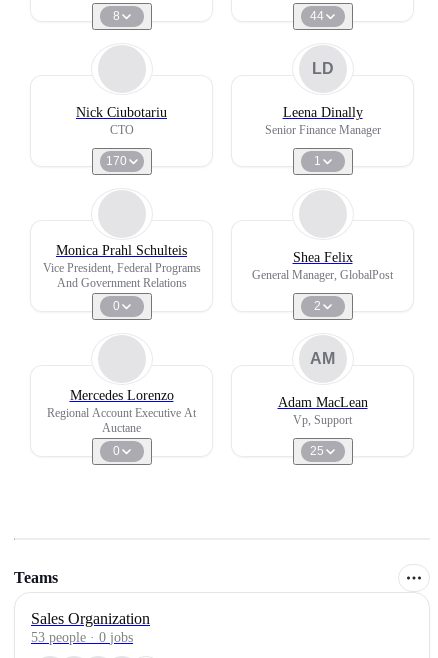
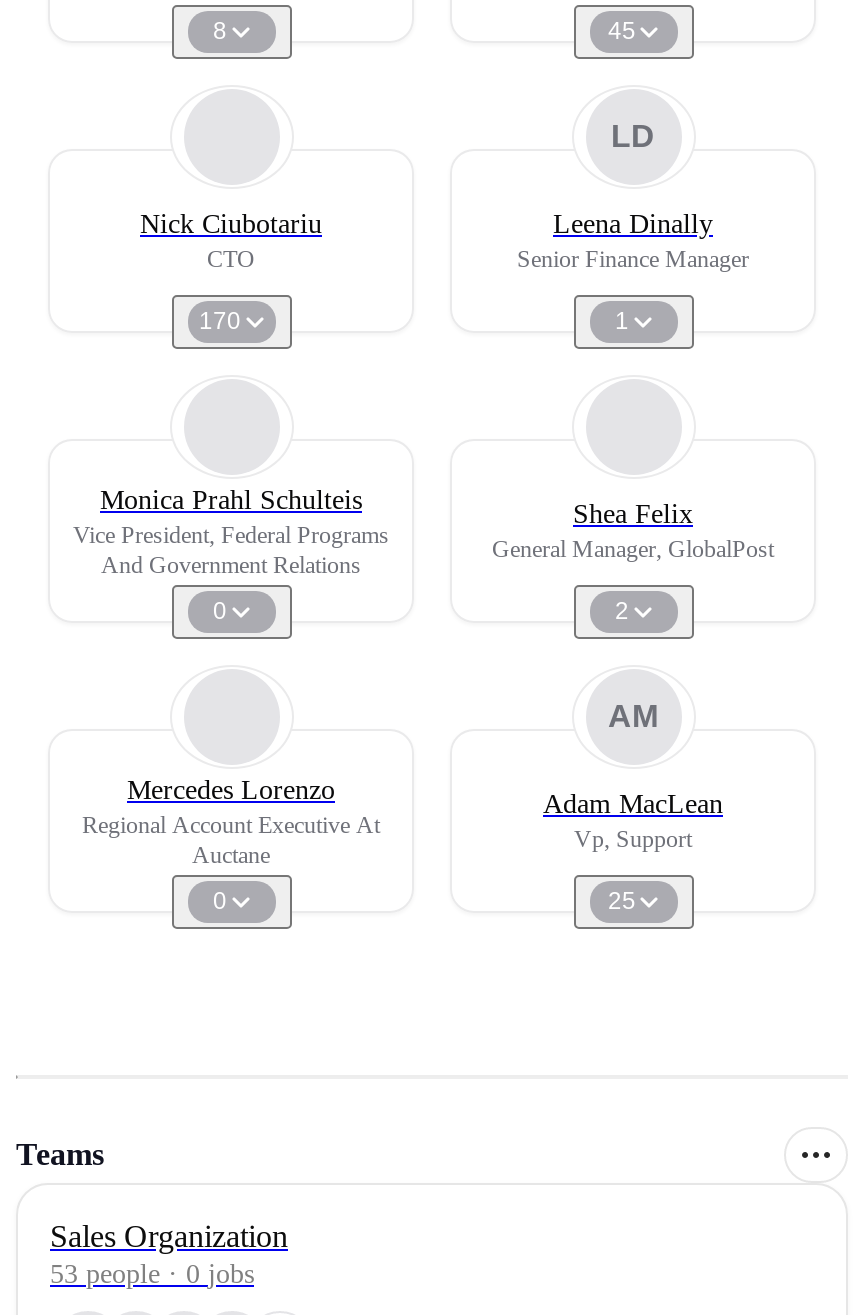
- 44
+ 45
